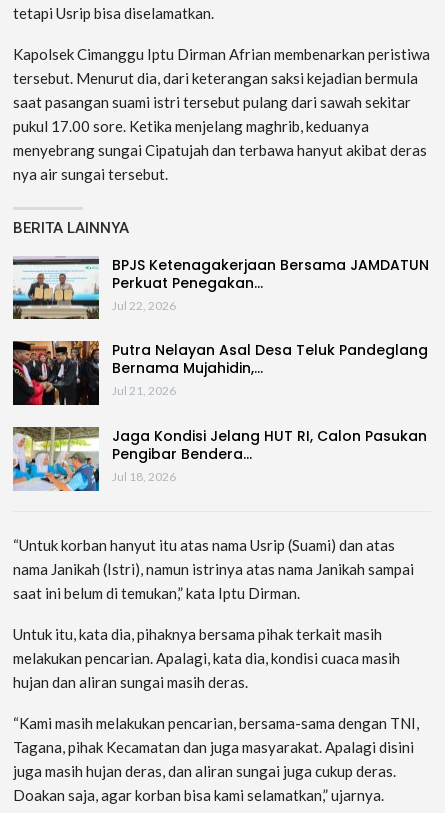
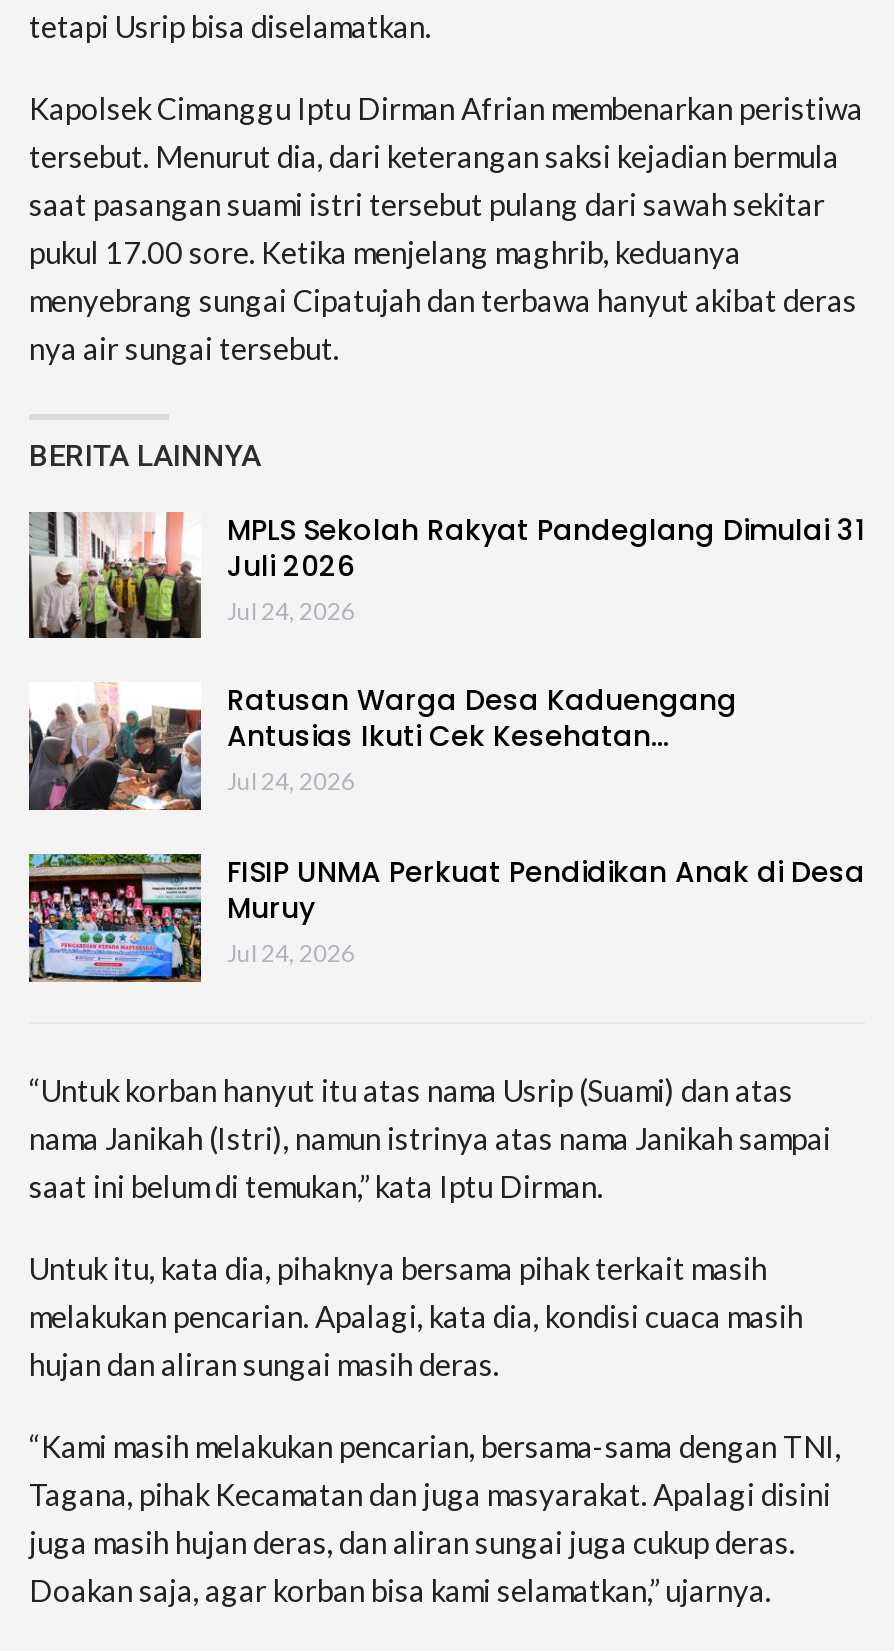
- [image]
- BPJS Ketenagakerjaan Bersama JAMDATUN
- Perkuat Penegakan…
- Jul 22, 2026
+ [image]
+ MPLS Sekolah Rakyat Pandeglang Dimulai 31
+ Juli 2026
+ Jul 24, 2026

- [image]
- Putra Nelayan Asal Desa Teluk Pandeglang
- Bernama Mujahidin,…
- Jul 21, 2026
+ [image]
+ Ratusan Warga Desa Kaduengang
+ Antusias Ikuti Cek Kesehatan…
+ Jul 24, 2026

- [image]
- Jaga Kondisi Jelang HUT RI, Calon Pasukan
- Pengibar Bendera…
- Jul 18, 2026
+ [image]
+ FISIP UNMA Perkuat Pendidikan Anak di Desa
+ Muruy
+ Jul 24, 2026
